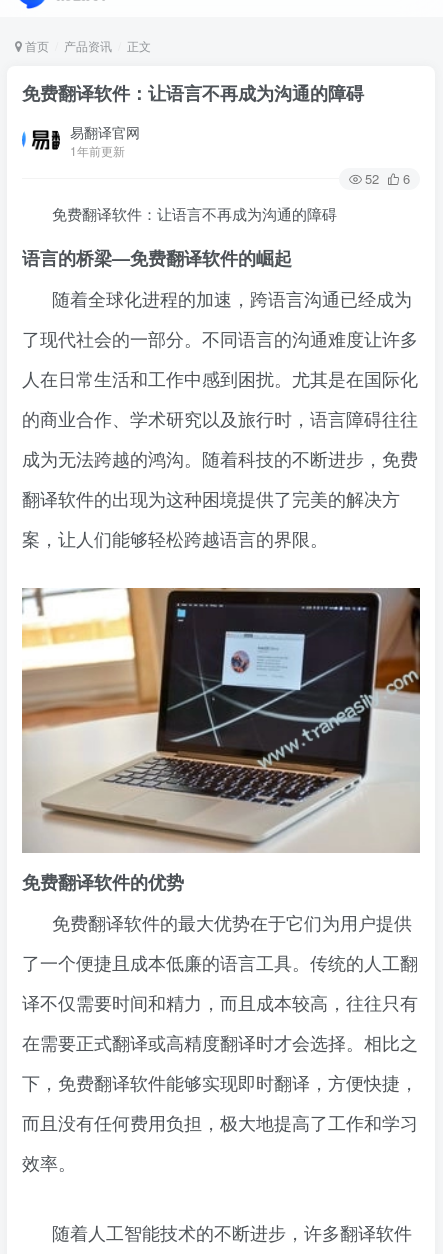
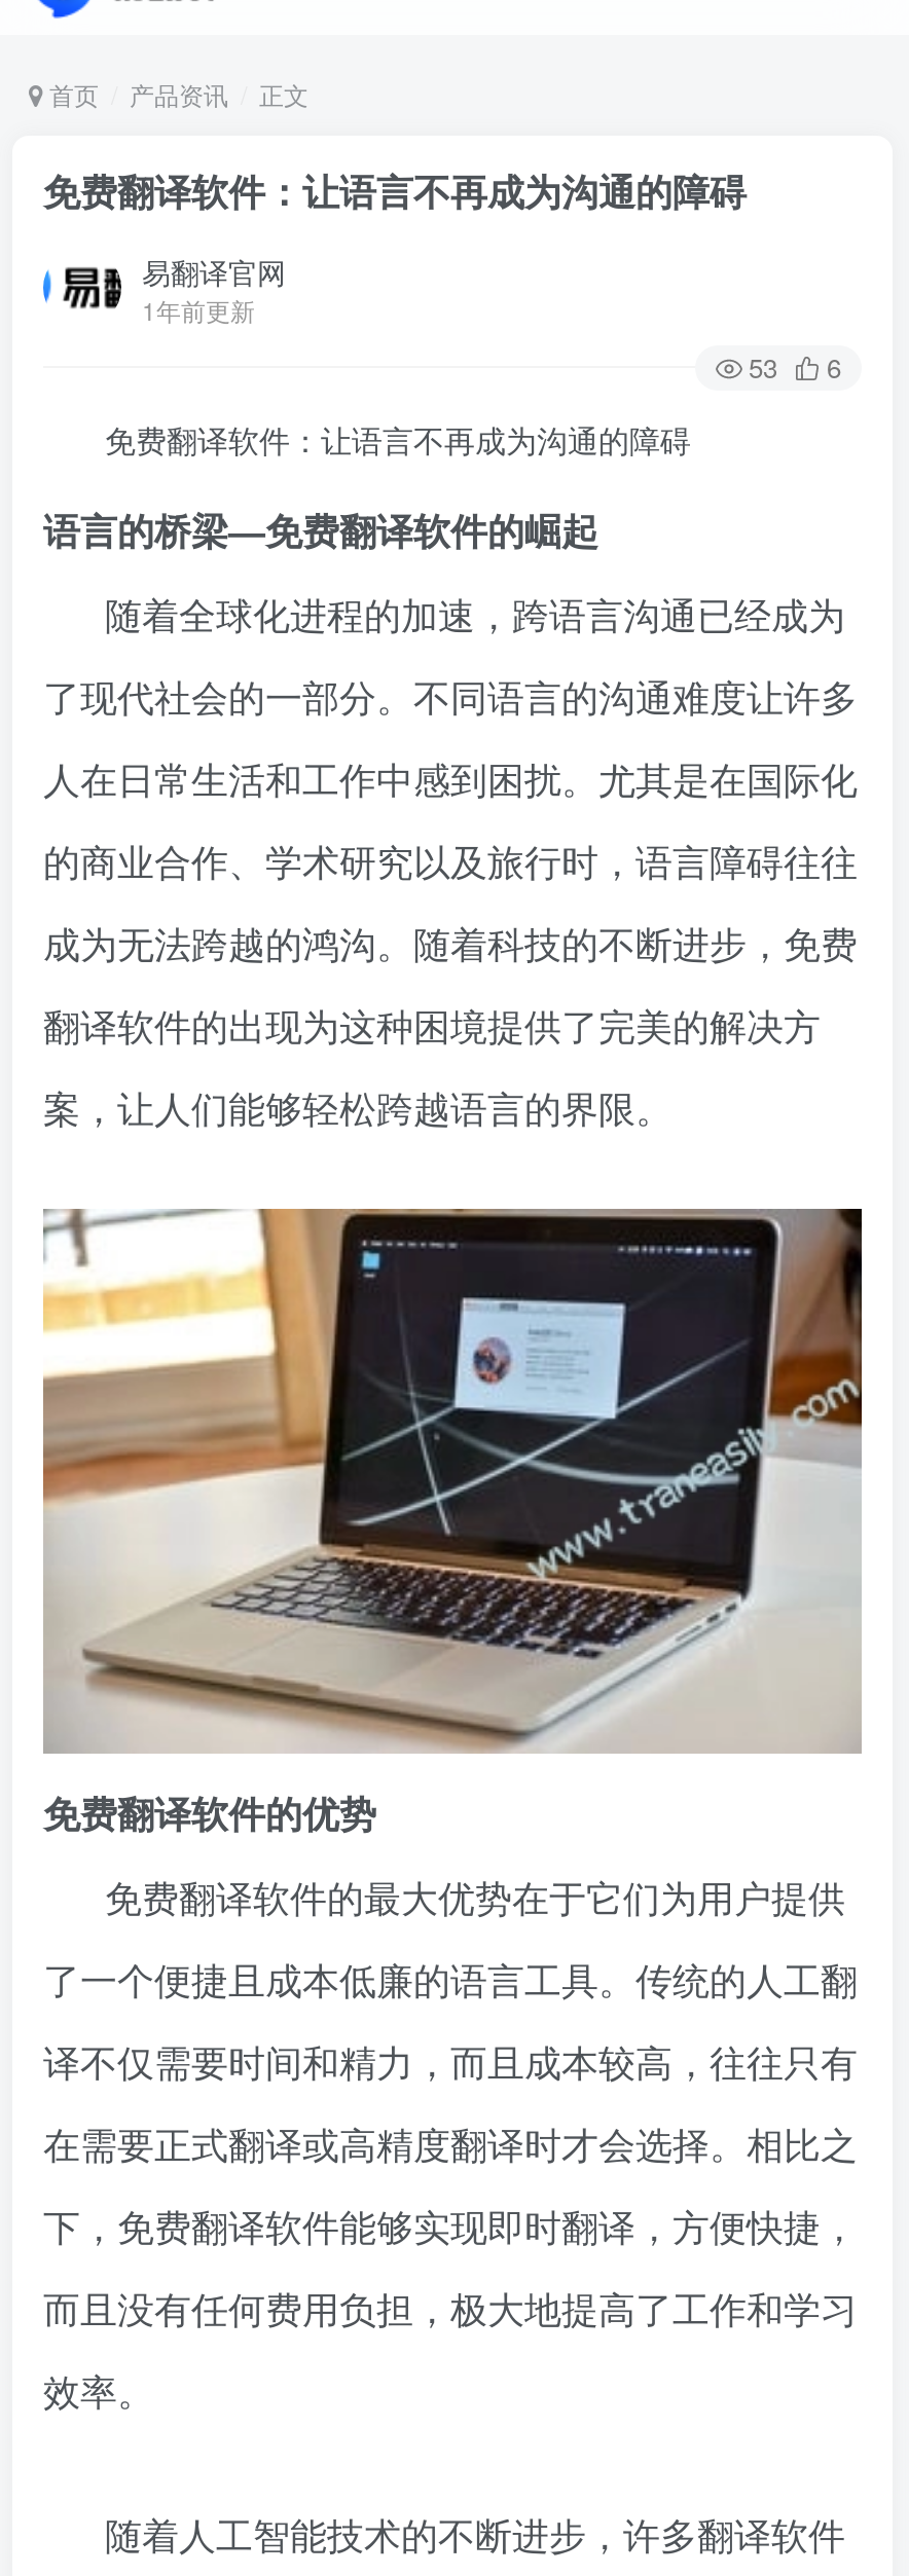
- 52 6
+ 53 6
